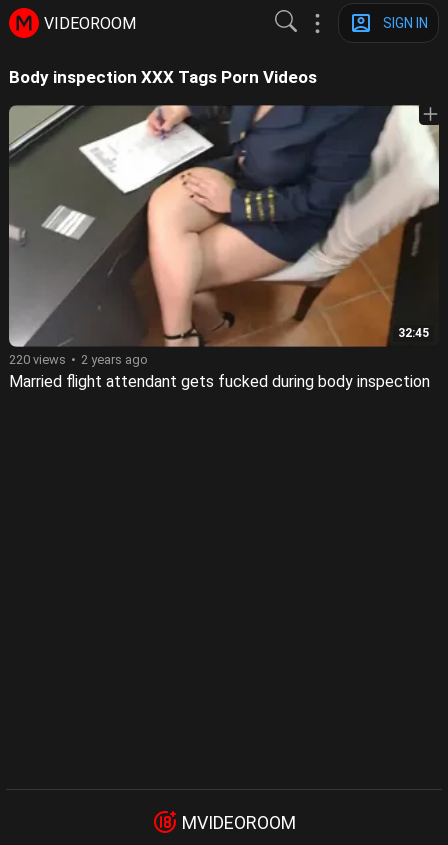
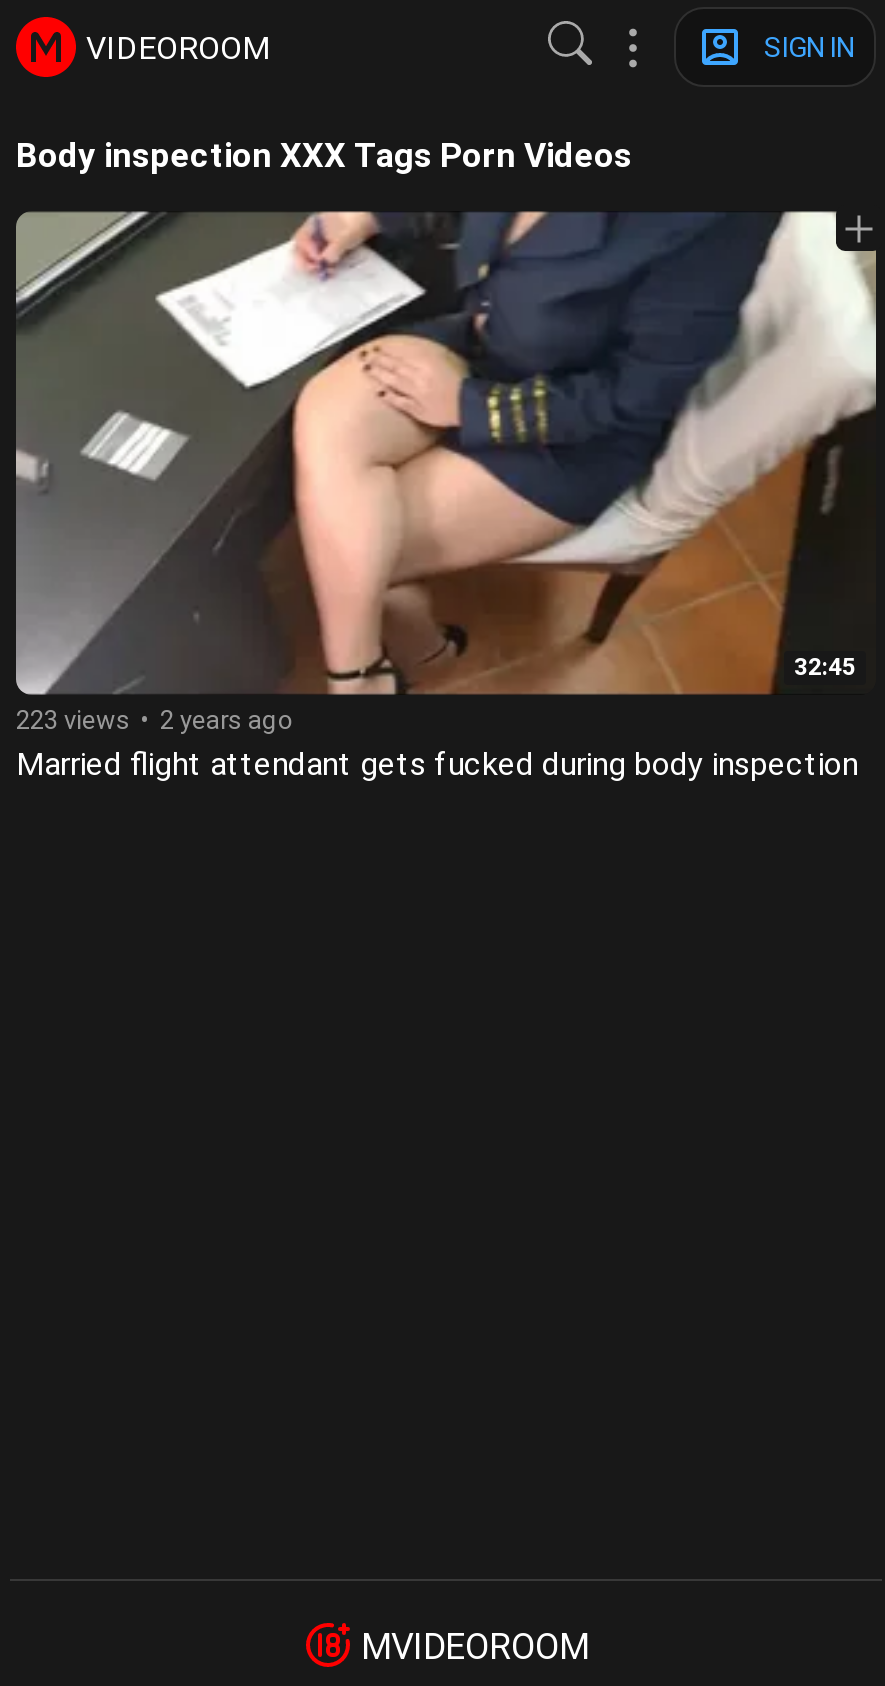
- 220 views 2 years ago
+ 223 views 2 years ago
